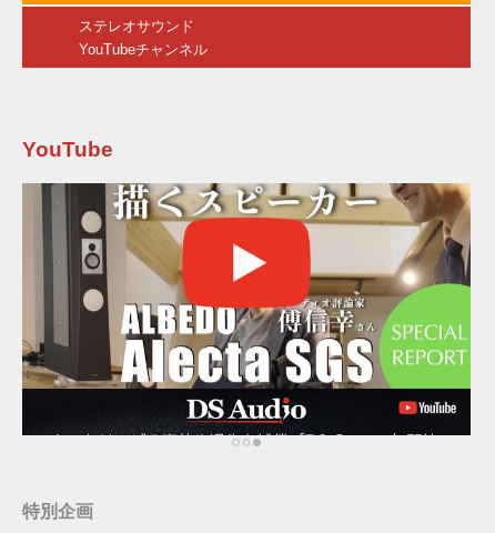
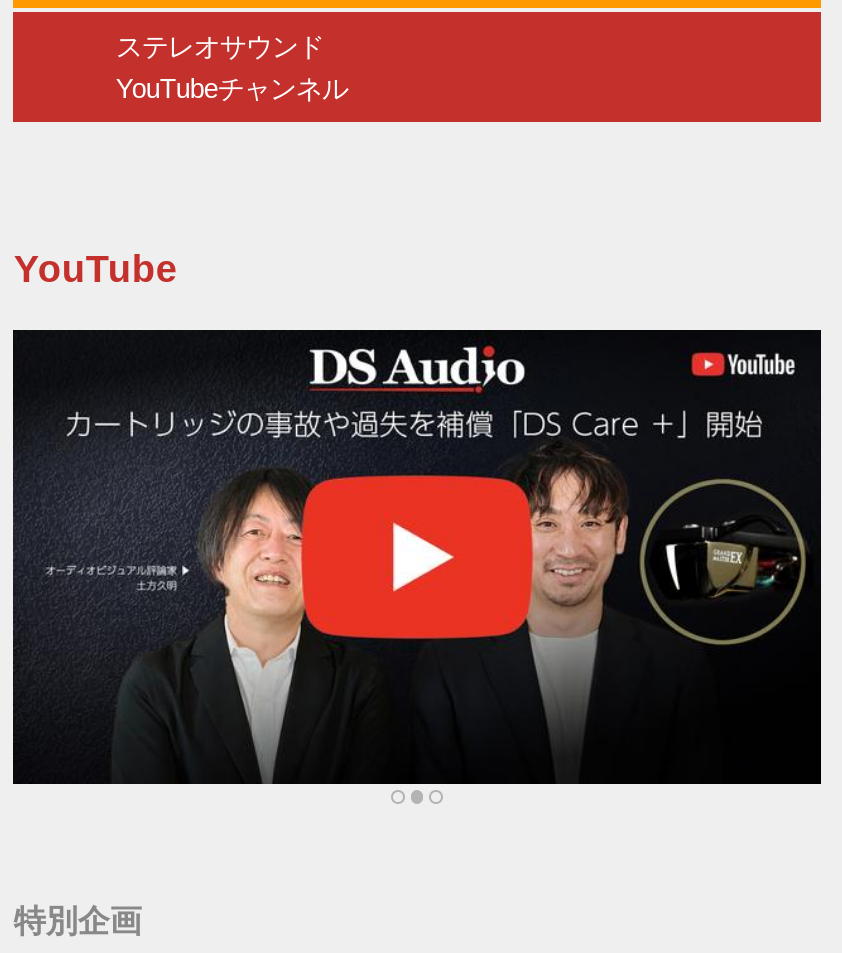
- [image]
+ [image]
